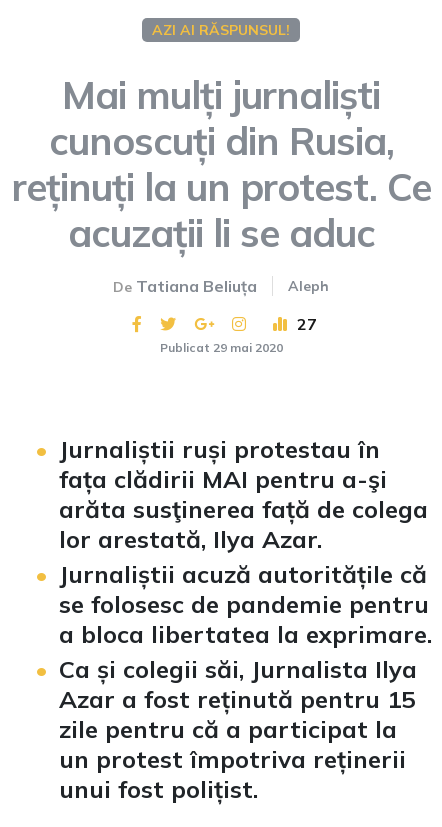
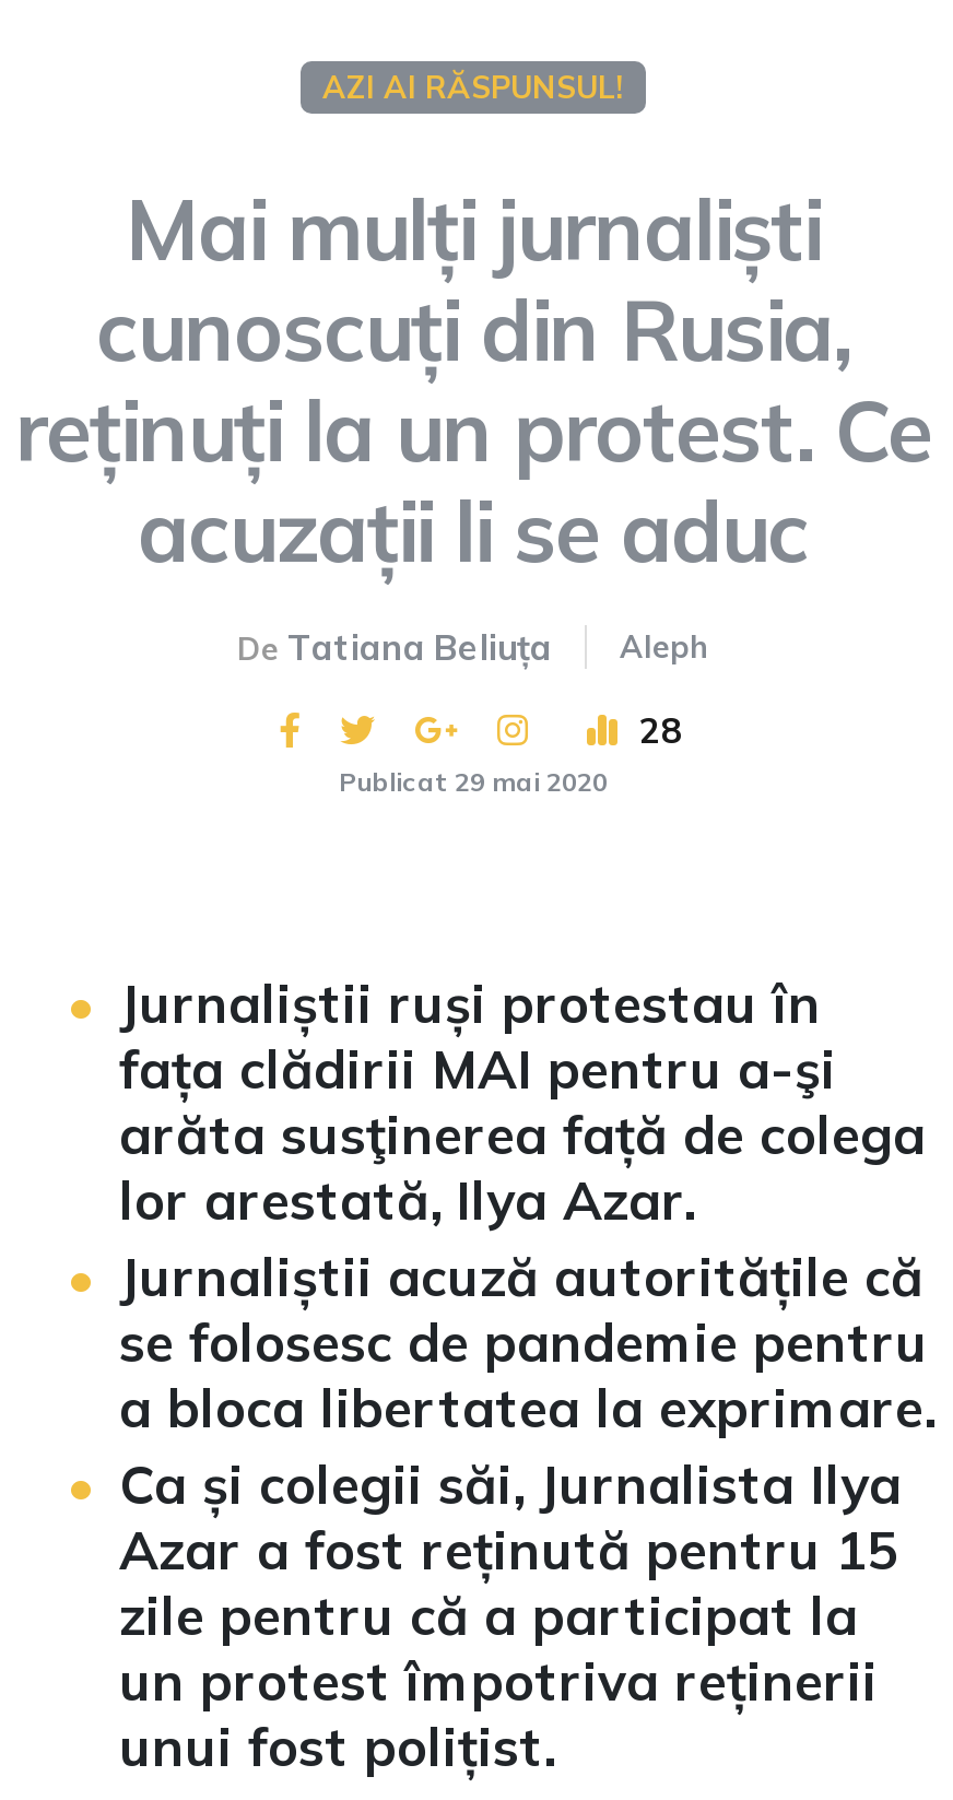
- 27
+ 28
